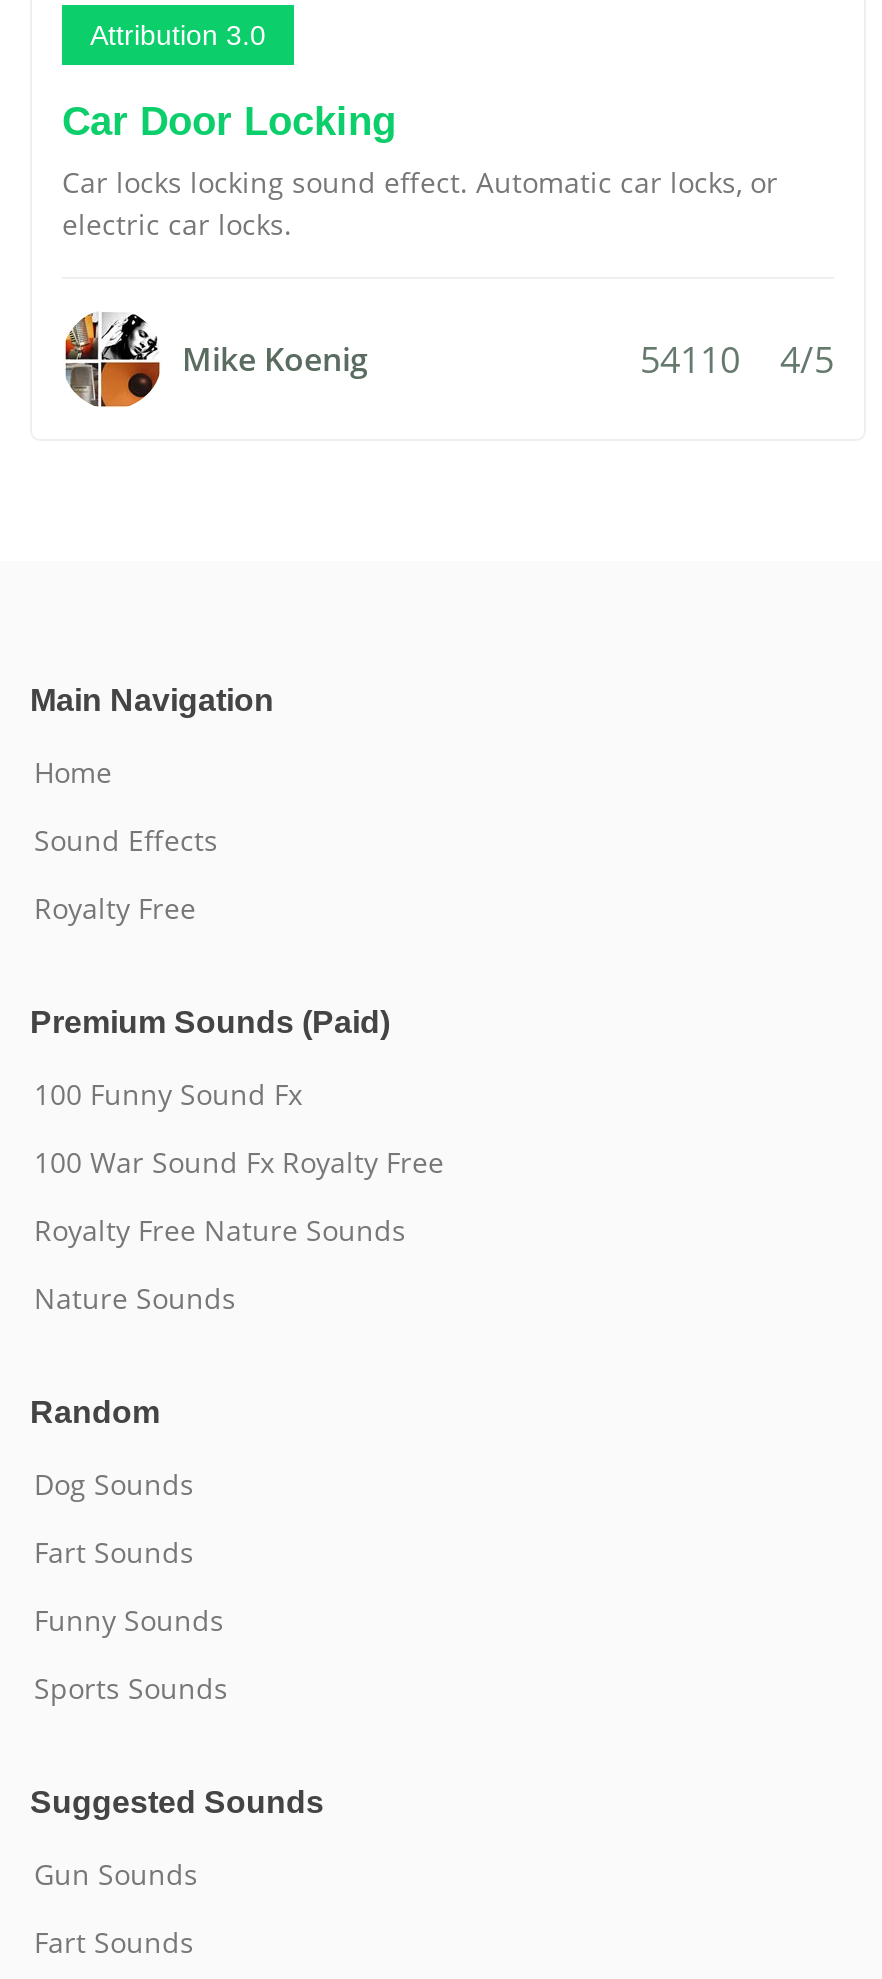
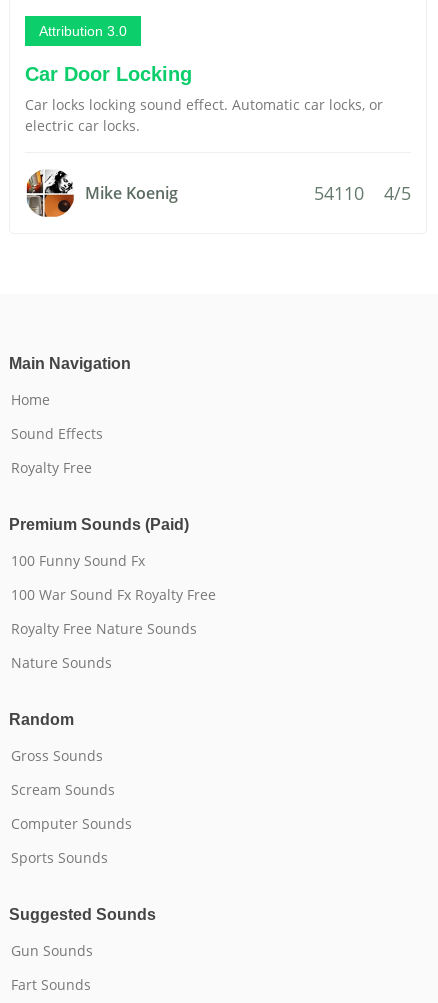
- Dog Sounds
+ Gross Sounds

- Fart Sounds
+ Scream Sounds

- Funny Sounds
+ Computer Sounds
